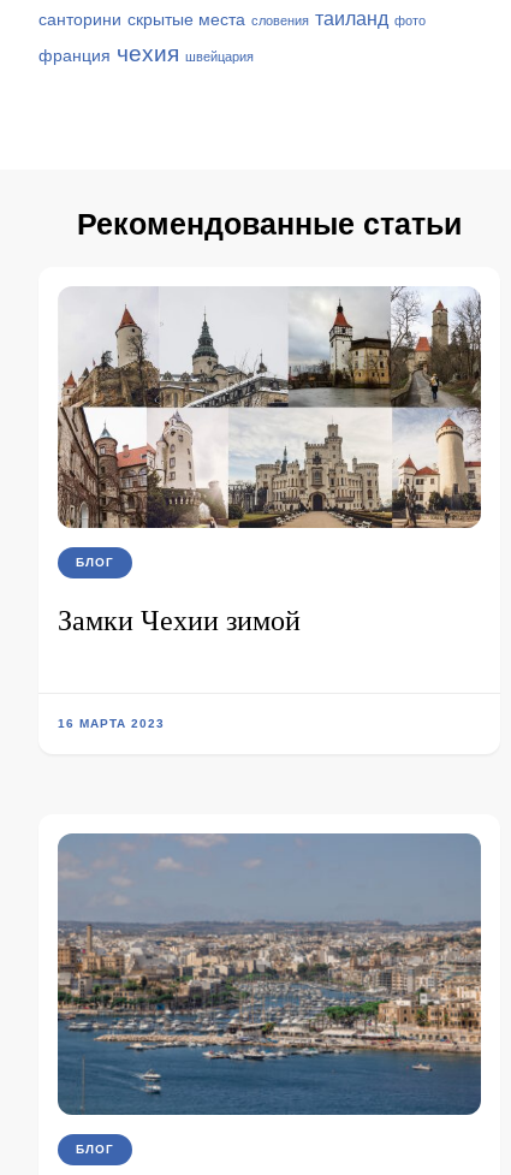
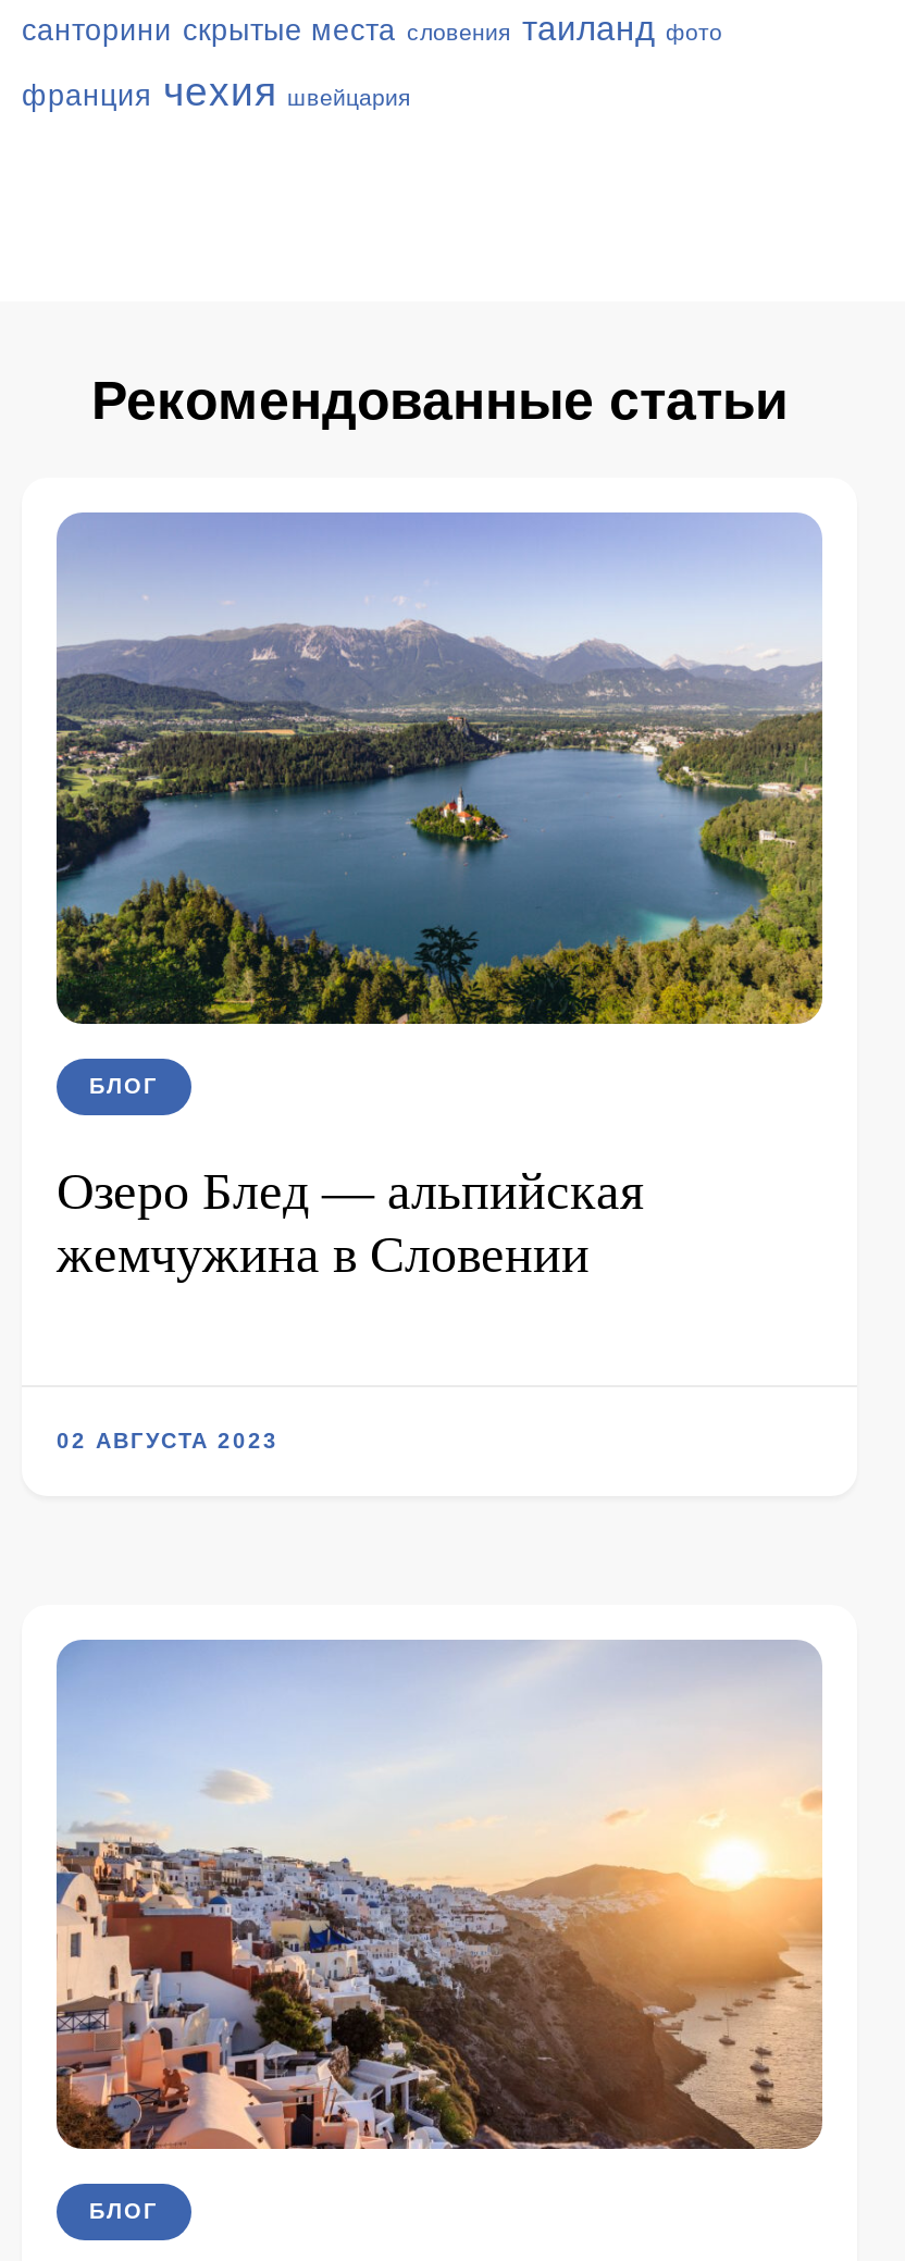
- [image]
+ [image]

- Замки Чехии зимой
+ Озеро Блед — альпийская
+ жемчужина в Словении

- 16 МАРТА 2023
+ 02 АВГУСТА 2023

- [image]
+ [image]
